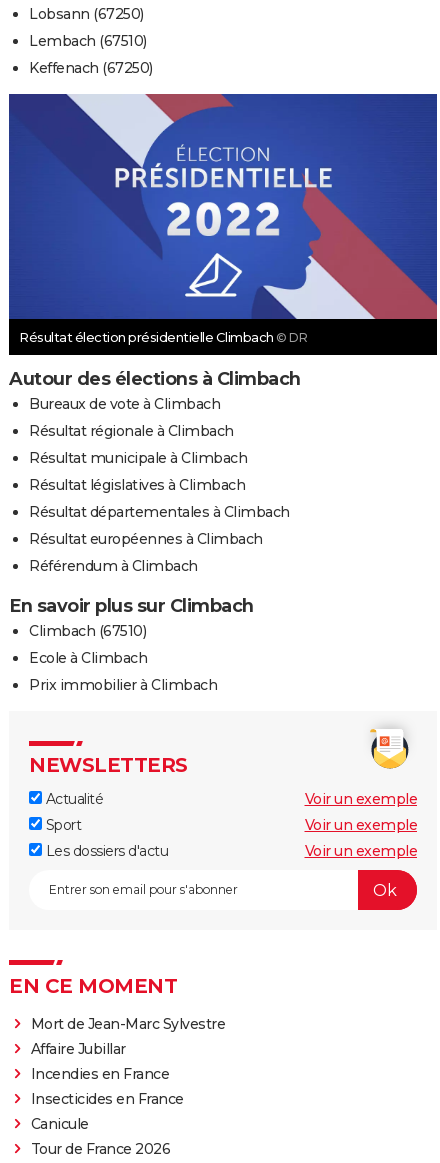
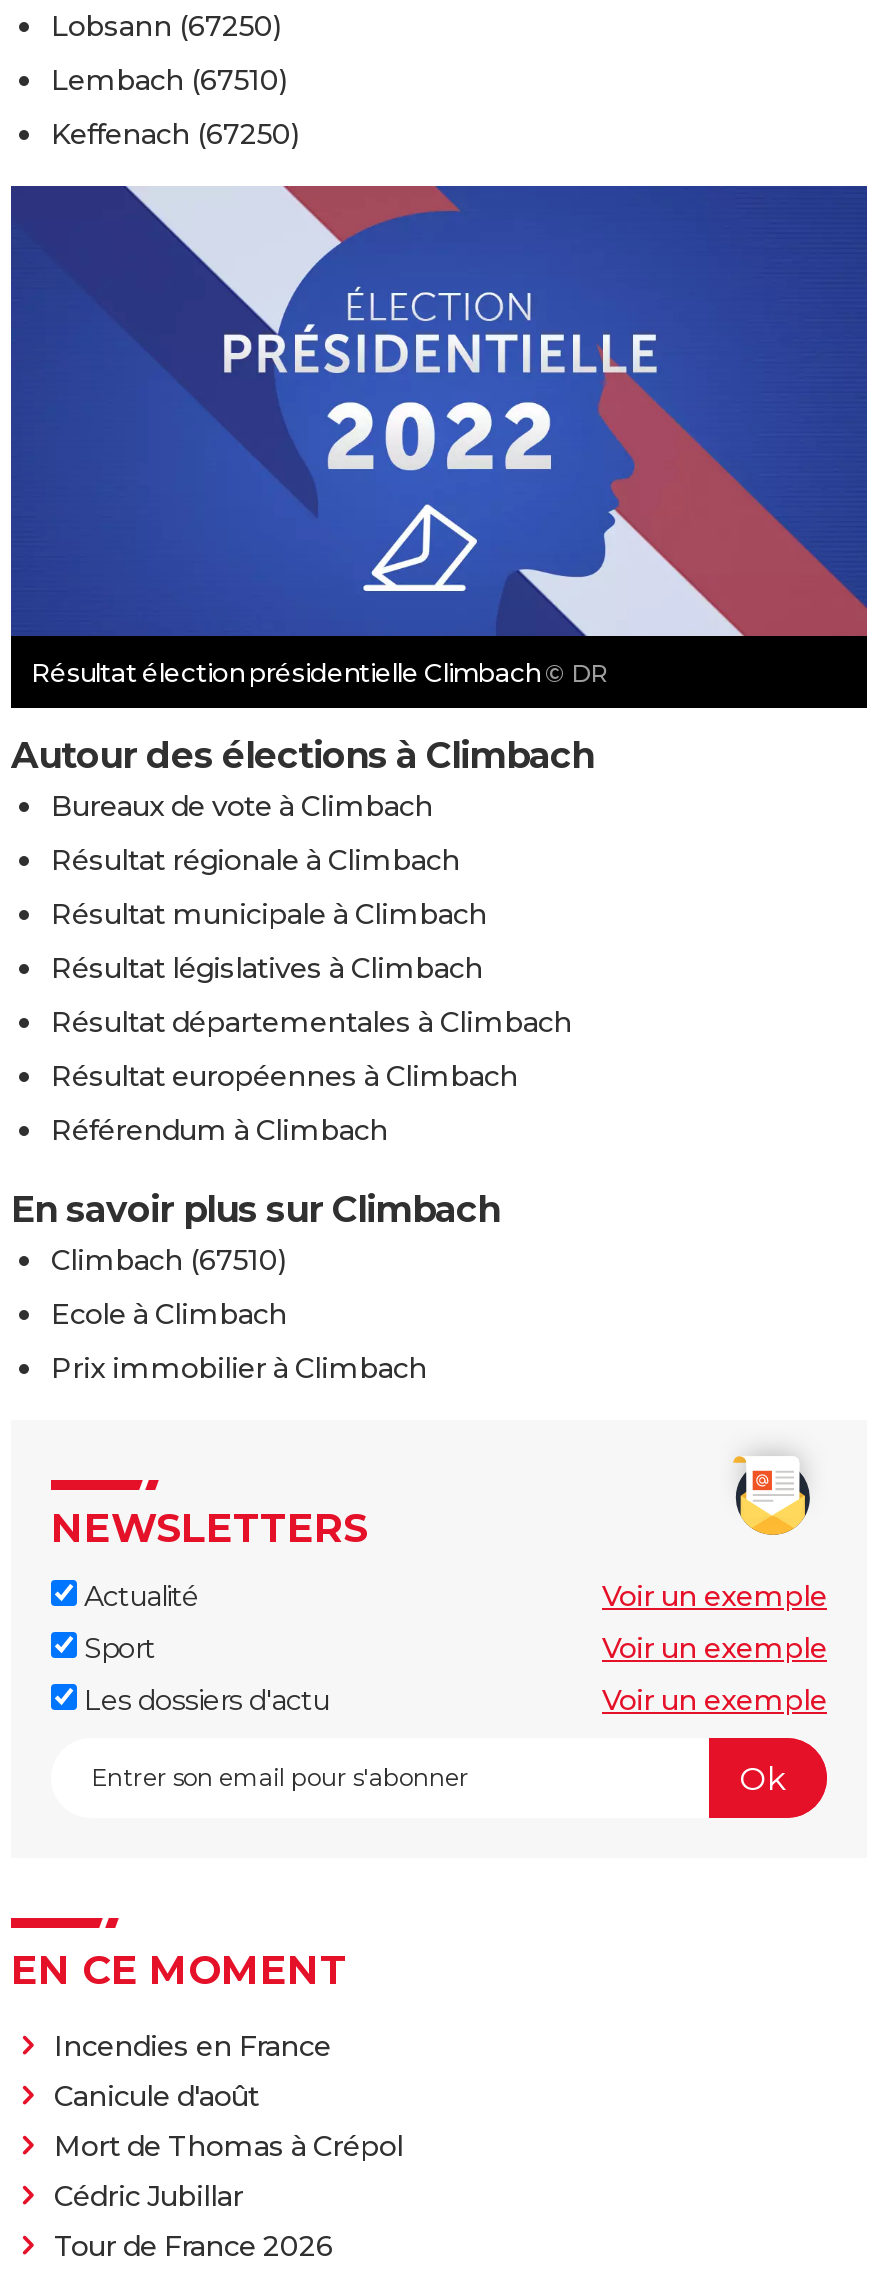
- Mort de Jean-Marc Sylvestre
- Affaire Jubillar

moved up: Incendies en France

- Insecticides en France
- Canicule
+ Canicule d'août
+ Mort de Thomas à Crépol
+ Cédric Jubillar
